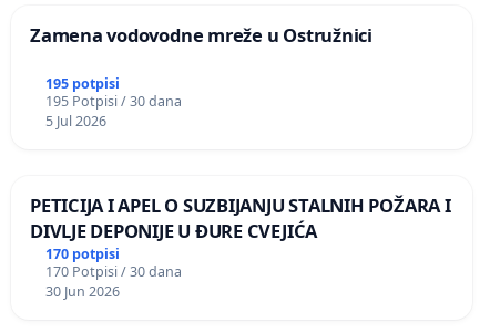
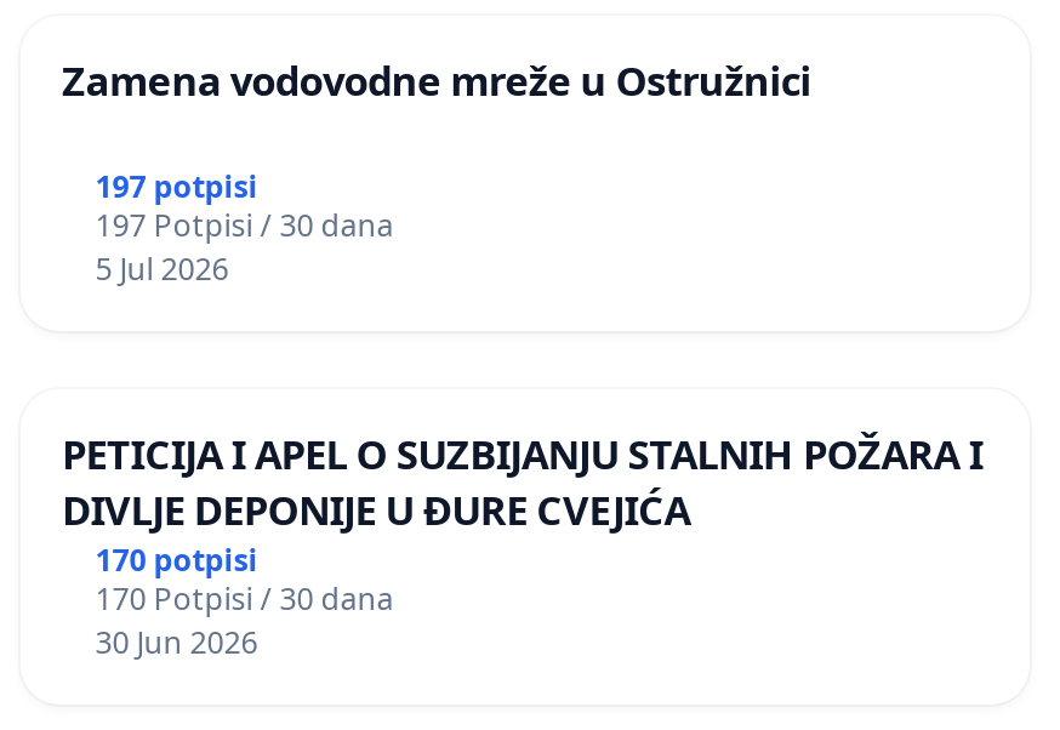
- 195 potpisi
+ 197 potpisi

- 195 Potpisi / 30 dana
+ 197 Potpisi / 30 dana
